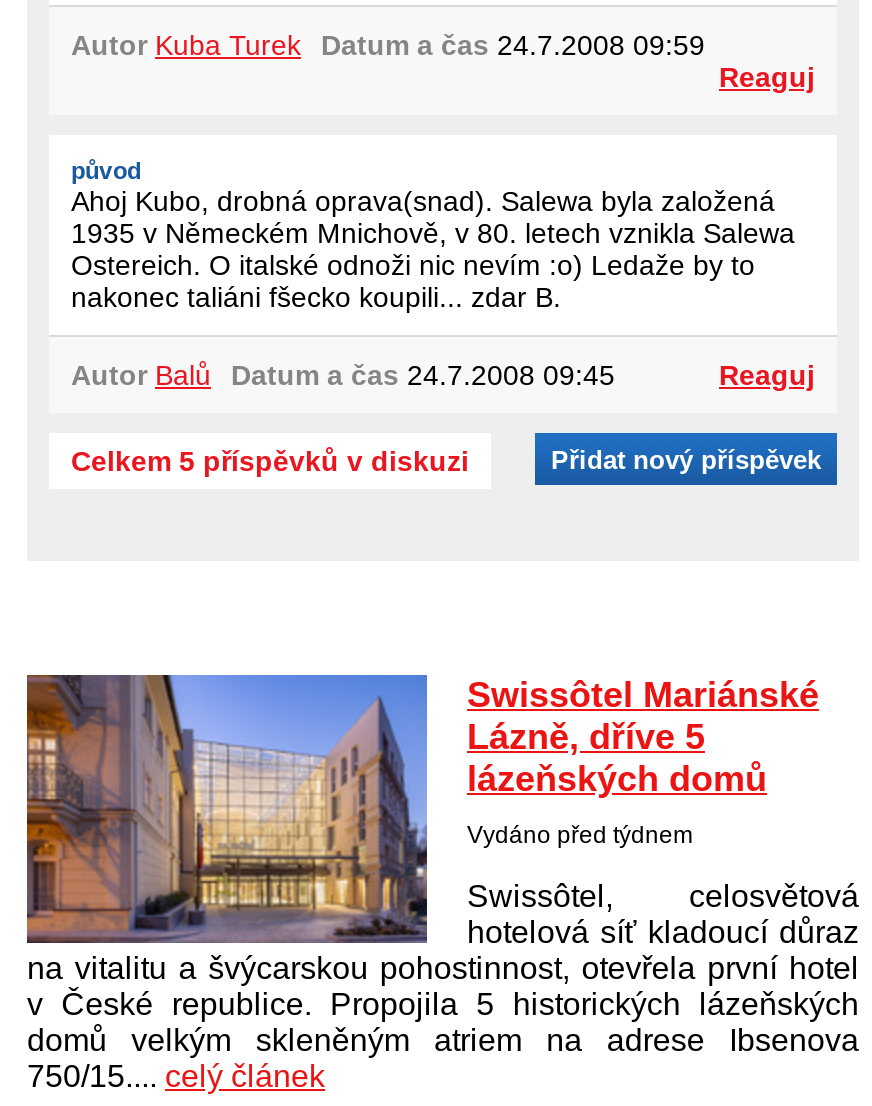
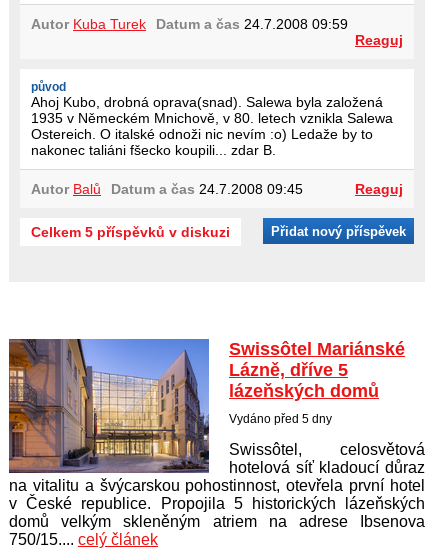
- Vydáno před týdnem
+ Vydáno před 5 dny
